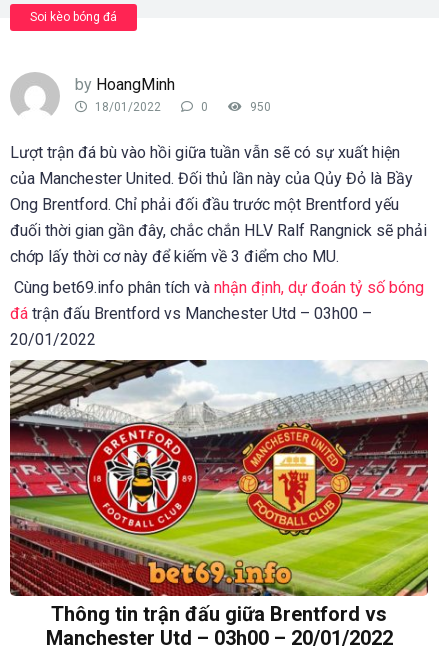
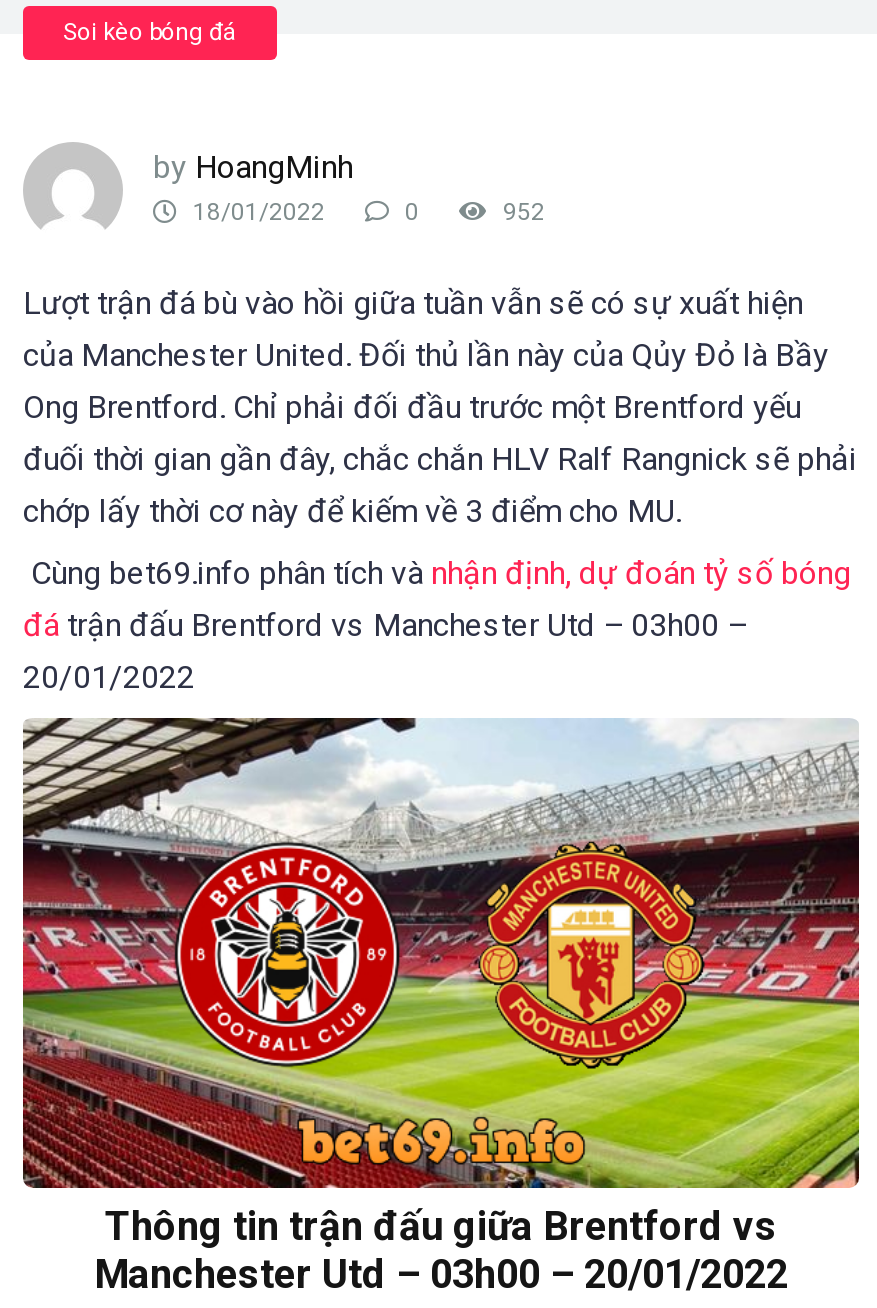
- 950
+ 952
